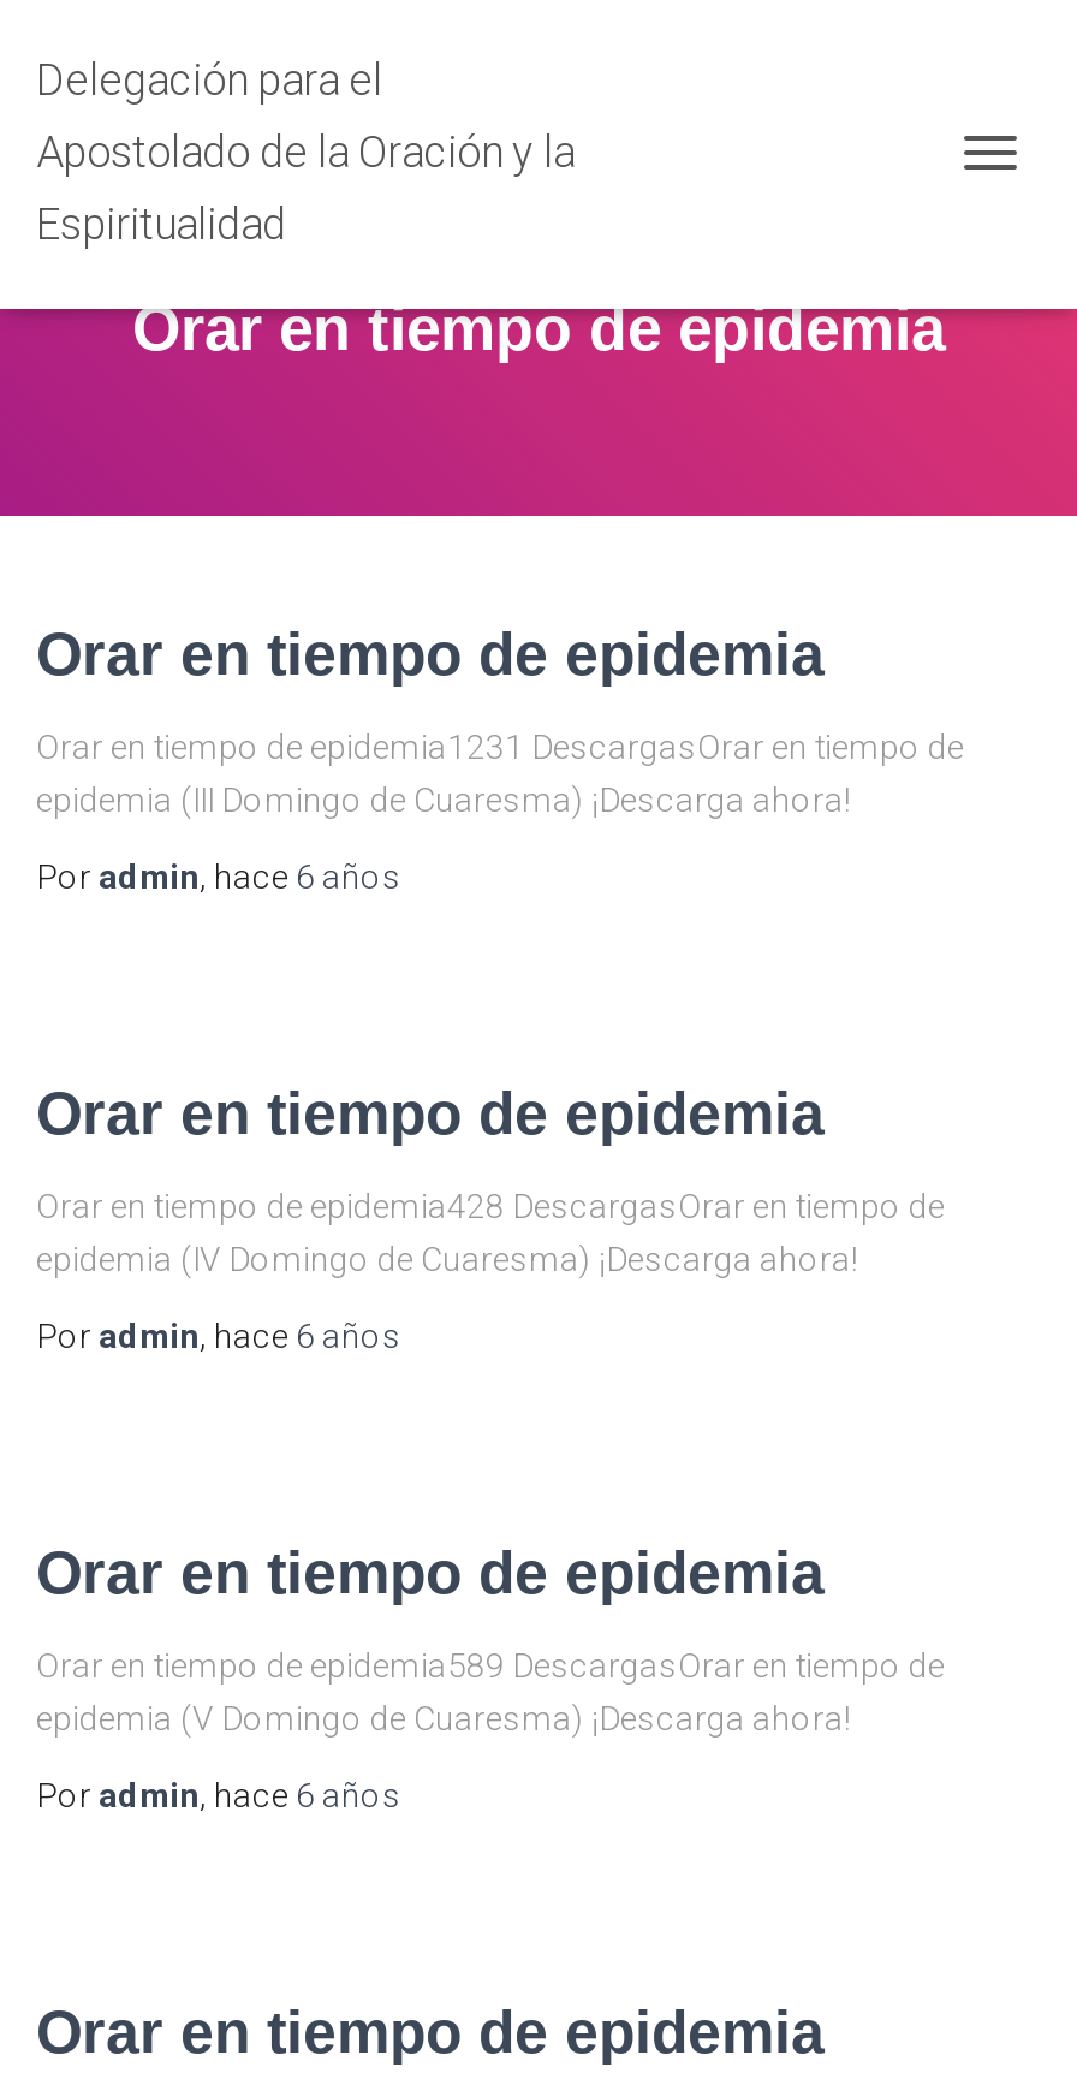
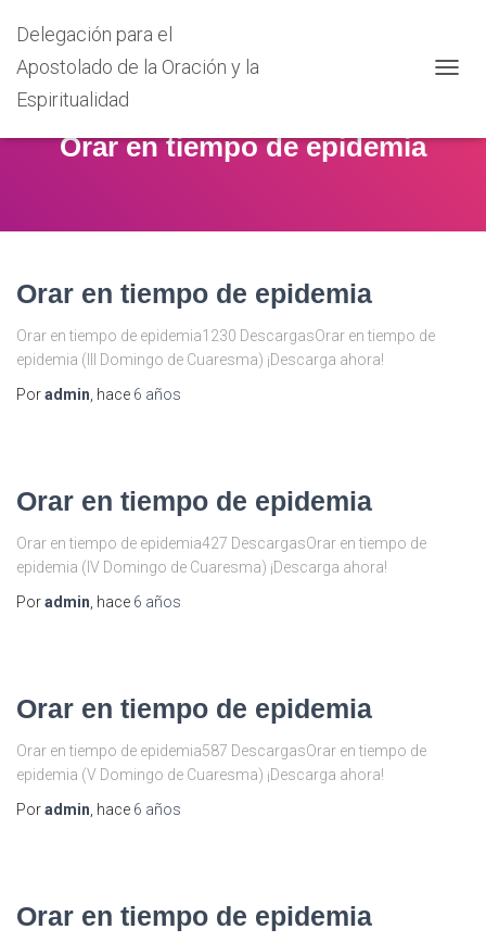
- Orar en tiempo de epidemia1231 DescargasOrar en tiempo de
+ Orar en tiempo de epidemia1230 DescargasOrar en tiempo de

- Orar en tiempo de epidemia428 DescargasOrar en tiempo de
+ Orar en tiempo de epidemia427 DescargasOrar en tiempo de

- Orar en tiempo de epidemia589 DescargasOrar en tiempo de
+ Orar en tiempo de epidemia587 DescargasOrar en tiempo de
